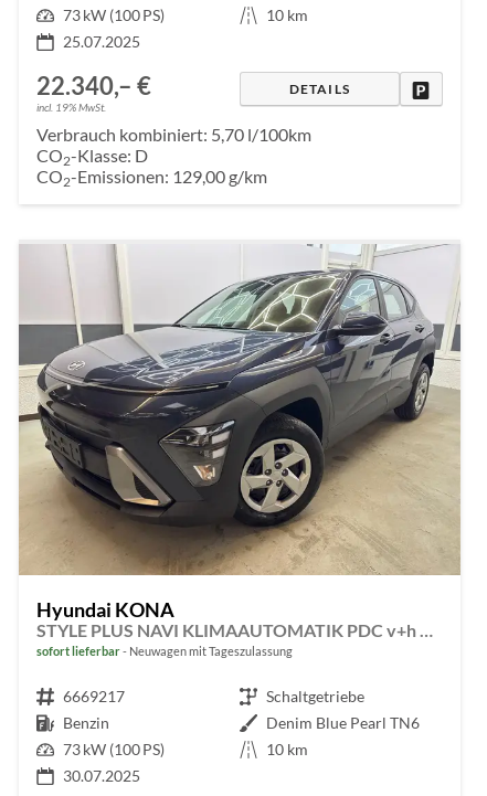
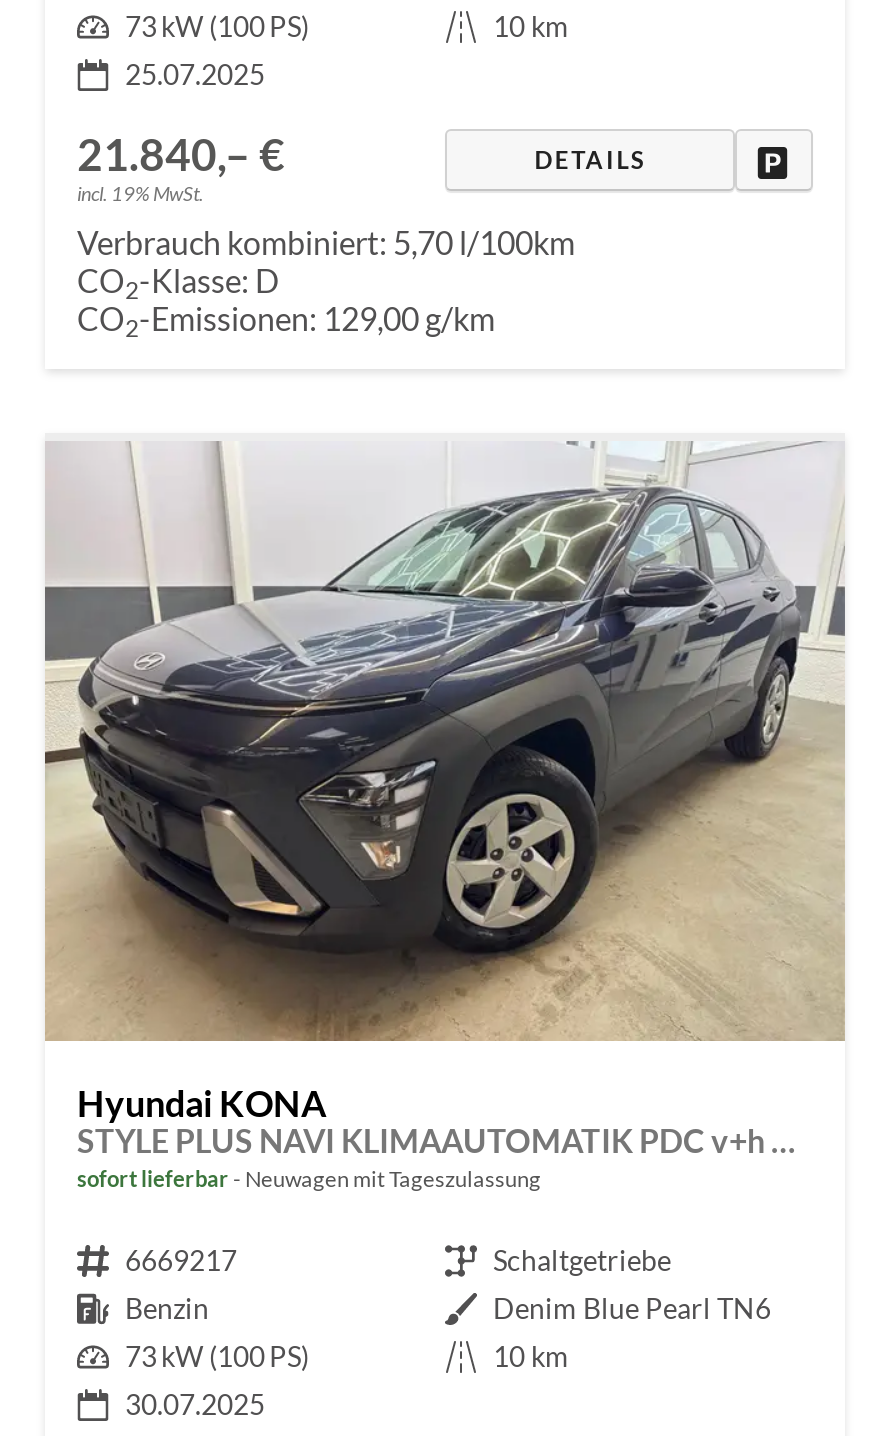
- 22.340,– €
+ 21.840,– €
